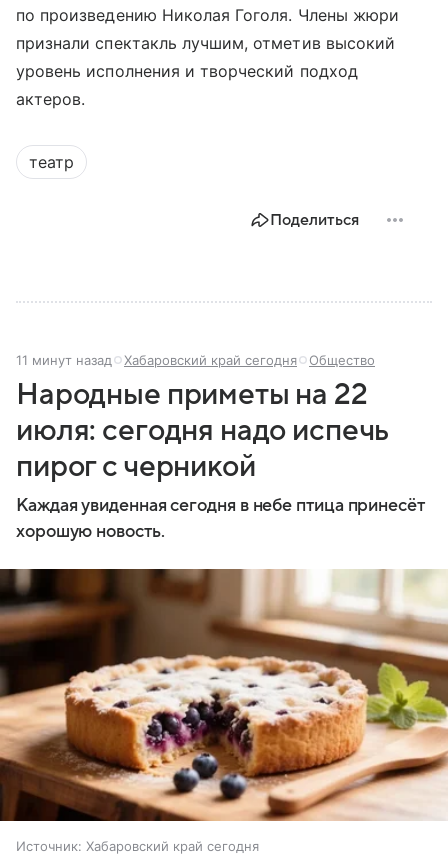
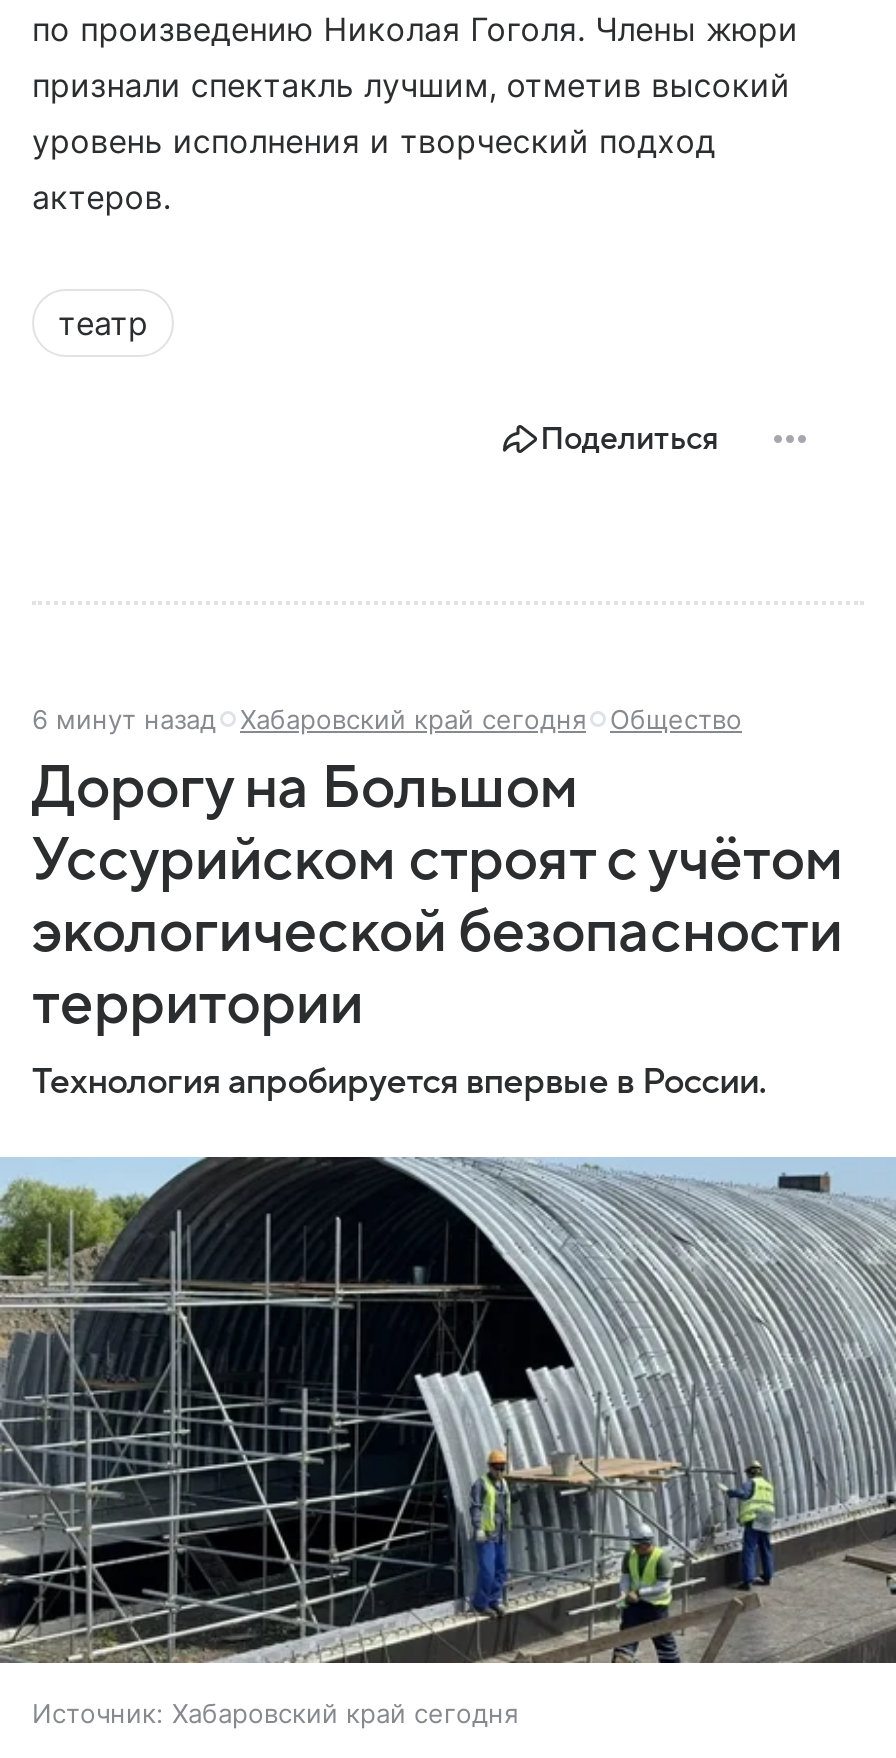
- 11 минут назад Хабаровский край сегодня Общество
+ 6 минут назад Хабаровский край сегодня Общество

- Народные приметы на 22
- июля: сегодня надо испечь
- пирог с черникой
- Каждая увиденная сегодня в небе птица принесёт
- хорошую новость.
+ Дорогу на Большом
+ Уссурийском строят с учётом
+ экологической безопасности
+ территории
+ Технология апробируется впервые в России.

- [image]
+ [image]
